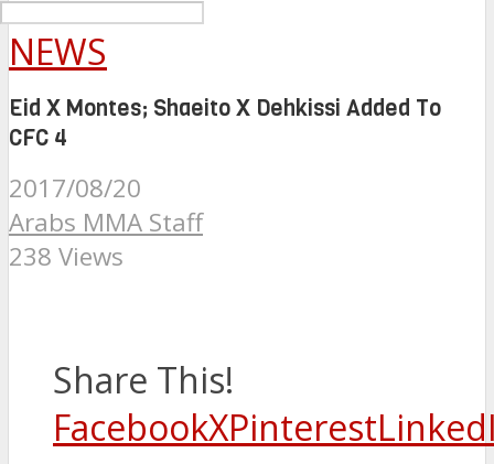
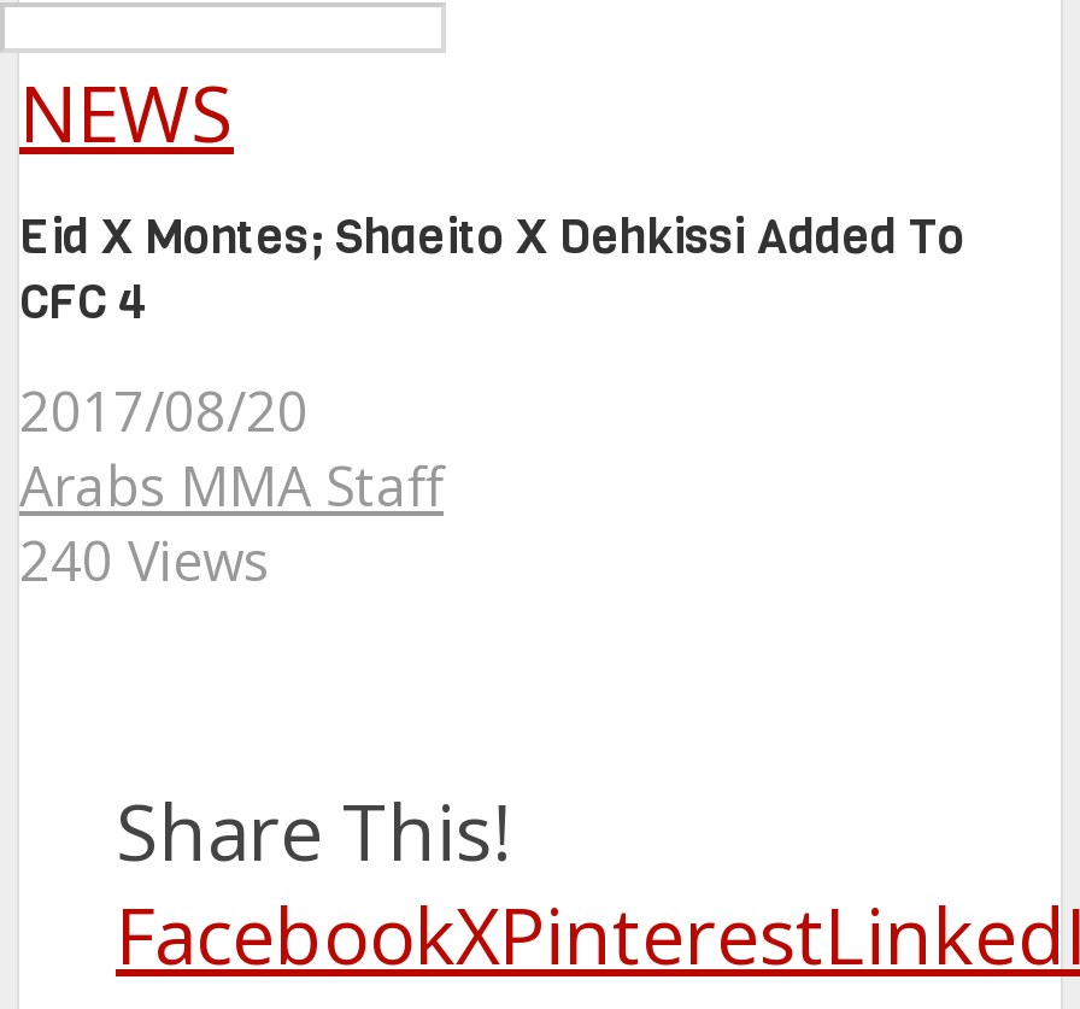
- 238 Views
+ 240 Views
